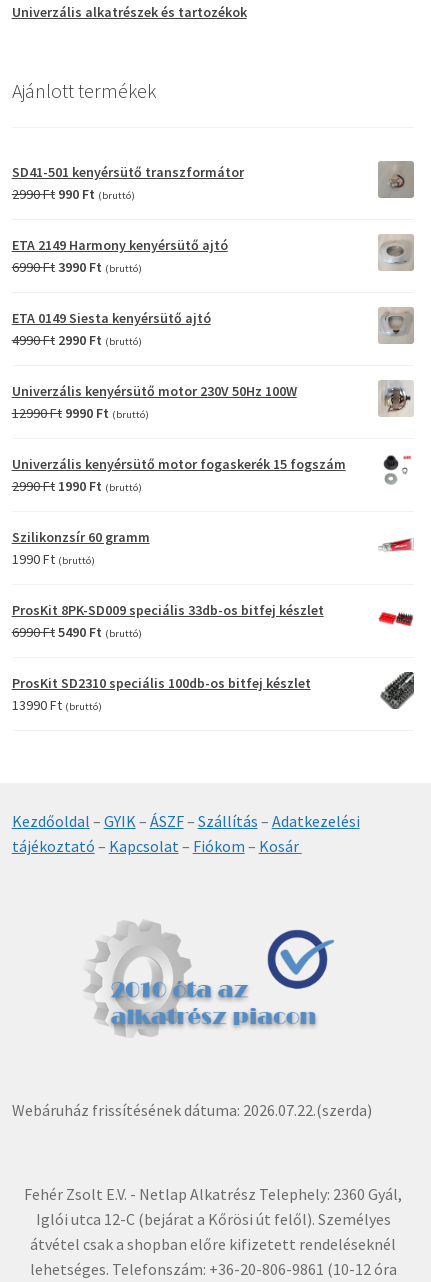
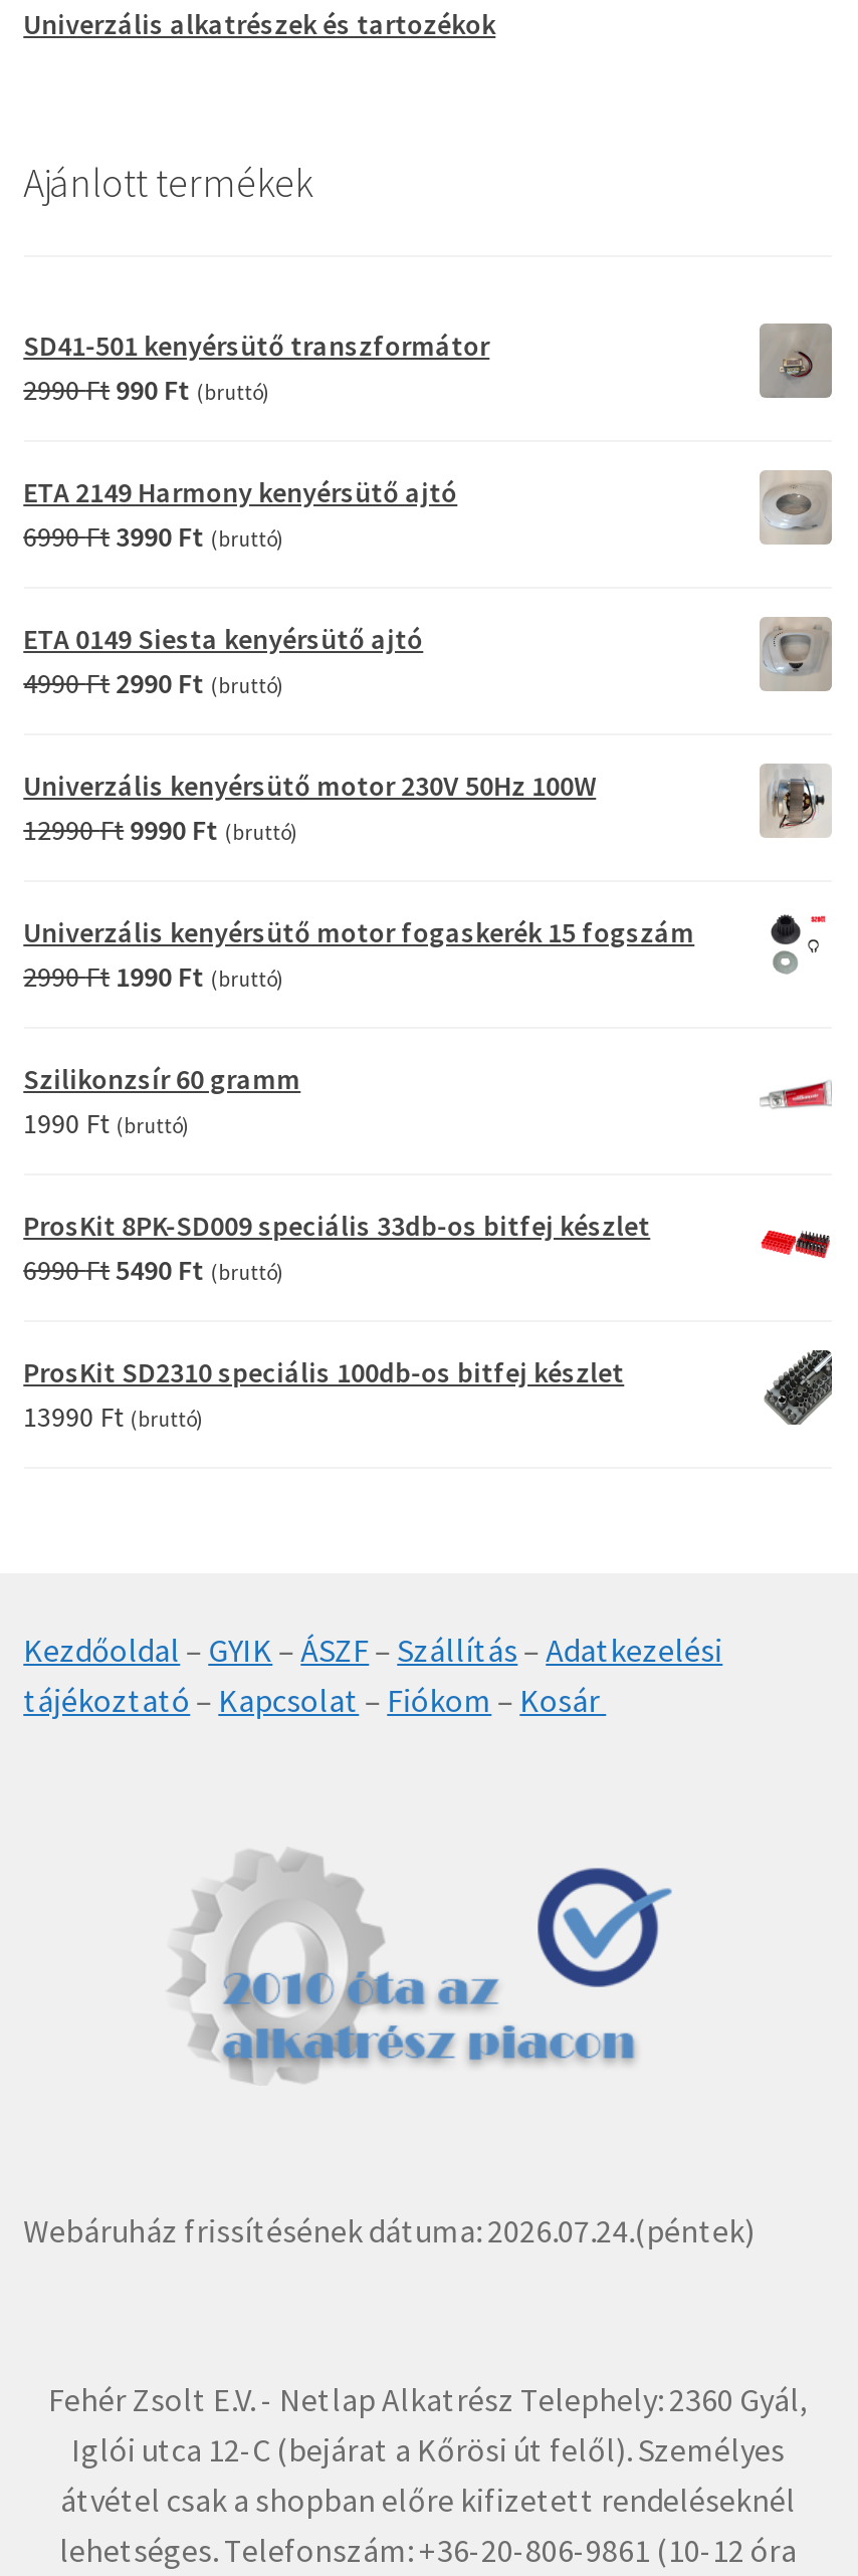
- Webáruház frissítésének dátuma: 2026.07.22.(szerda)
+ Webáruház frissítésének dátuma: 2026.07.24.(péntek)
